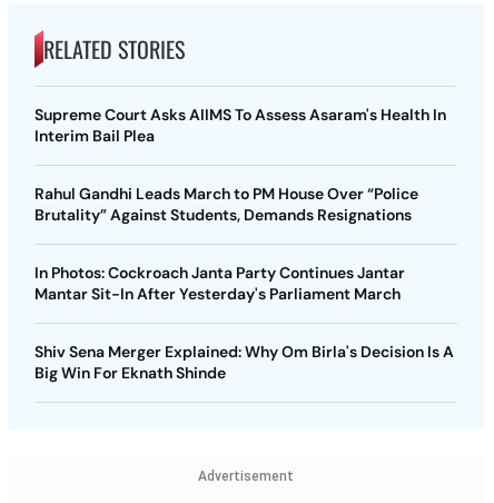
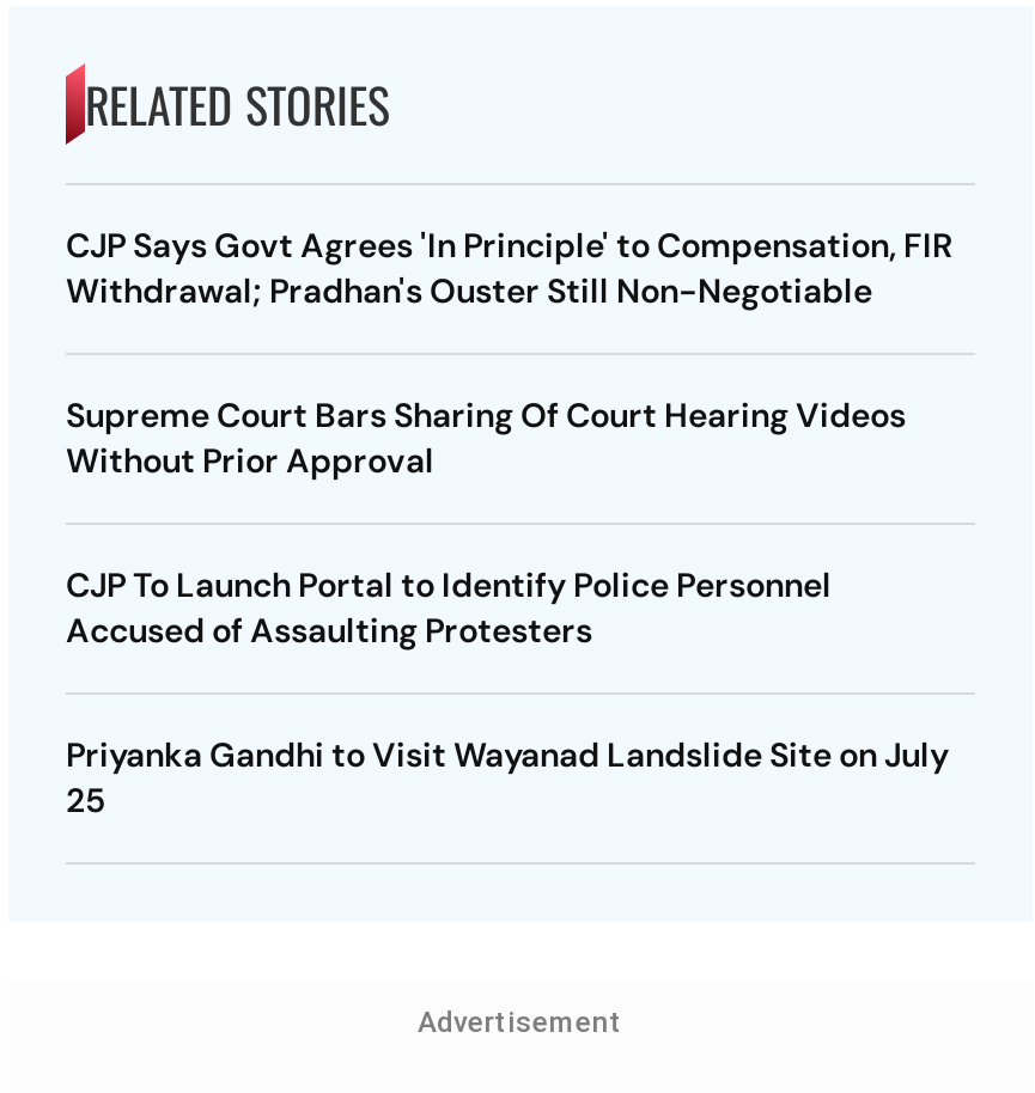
- Supreme Court Asks AIIMS To Assess Asaram's Health In
- Interim Bail Plea
+ CJP Says Govt Agrees 'In Principle' to Compensation, FIR
+ Withdrawal; Pradhan's Ouster Still Non-Negotiable

- Rahul Gandhi Leads March to PM House Over “Police
- Brutality” Against Students, Demands Resignations
+ Supreme Court Bars Sharing Of Court Hearing Videos
+ Without Prior Approval

- In Photos: Cockroach Janta Party Continues Jantar
- Mantar Sit-In After Yesterday's Parliament March
+ CJP To Launch Portal to Identify Police Personnel
+ Accused of Assaulting Protesters

- Shiv Sena Merger Explained: Why Om Birla's Decision Is A
- Big Win For Eknath Shinde
+ Priyanka Gandhi to Visit Wayanad Landslide Site on July
+ 25
